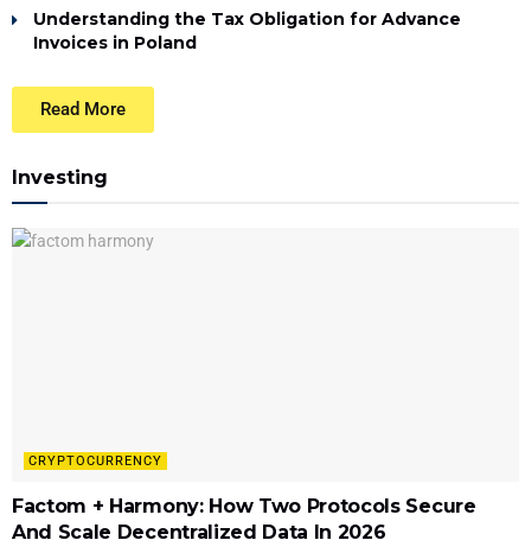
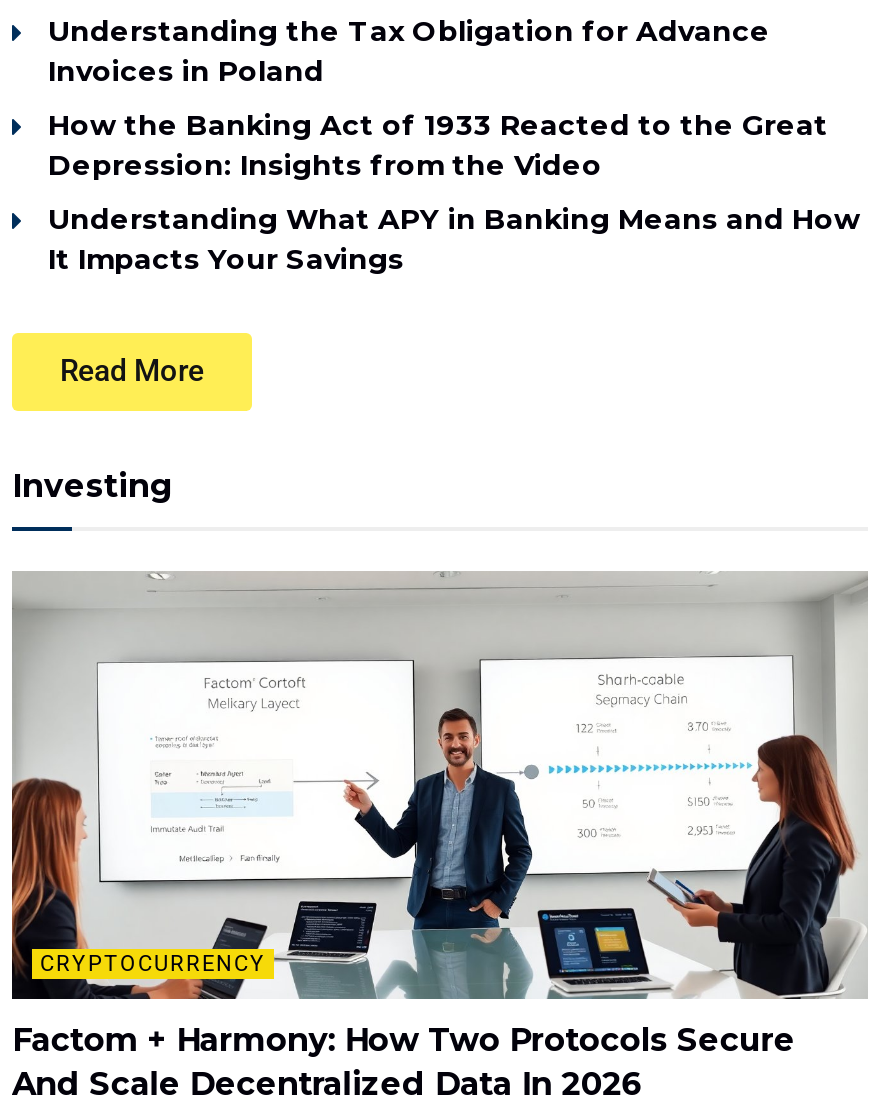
+ How the Banking Act of 1933 Reacted to the Great
+ Depression: Insights from the Video
+ Understanding What APY in Banking Means and How
+ It Impacts Your Savings

+ [image]
